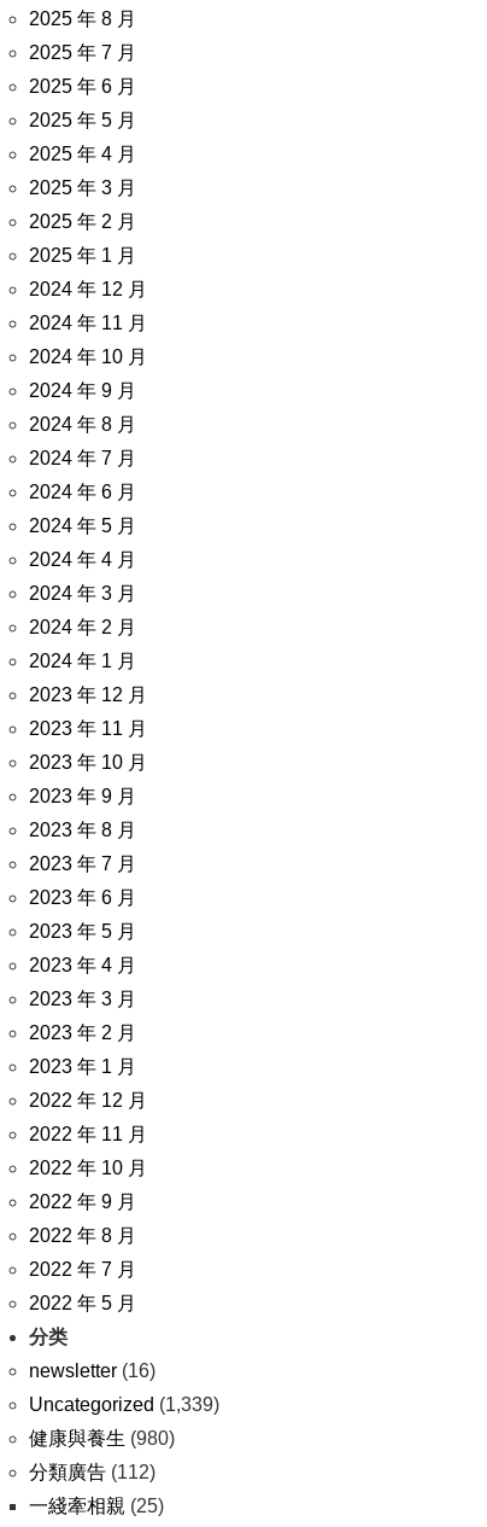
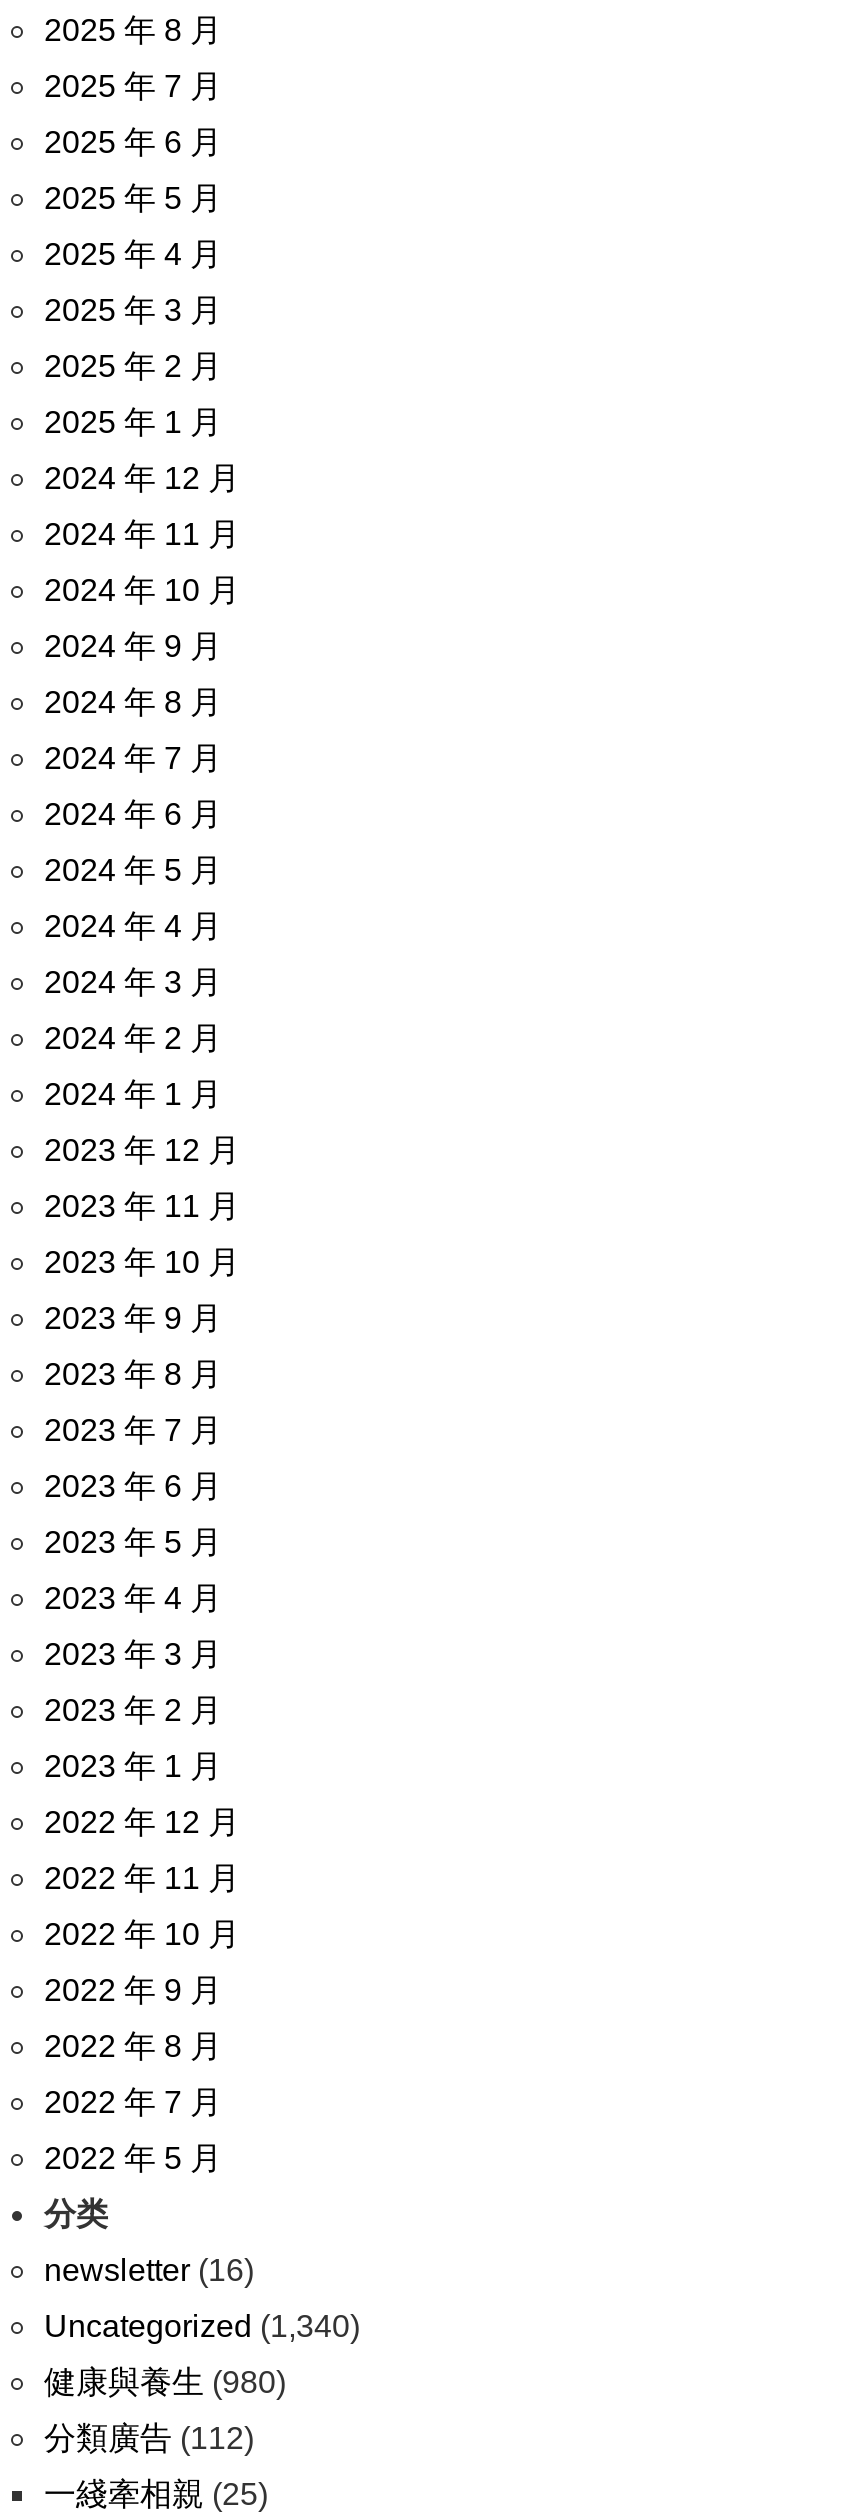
- Uncategorized (1,339)
+ Uncategorized (1,340)
